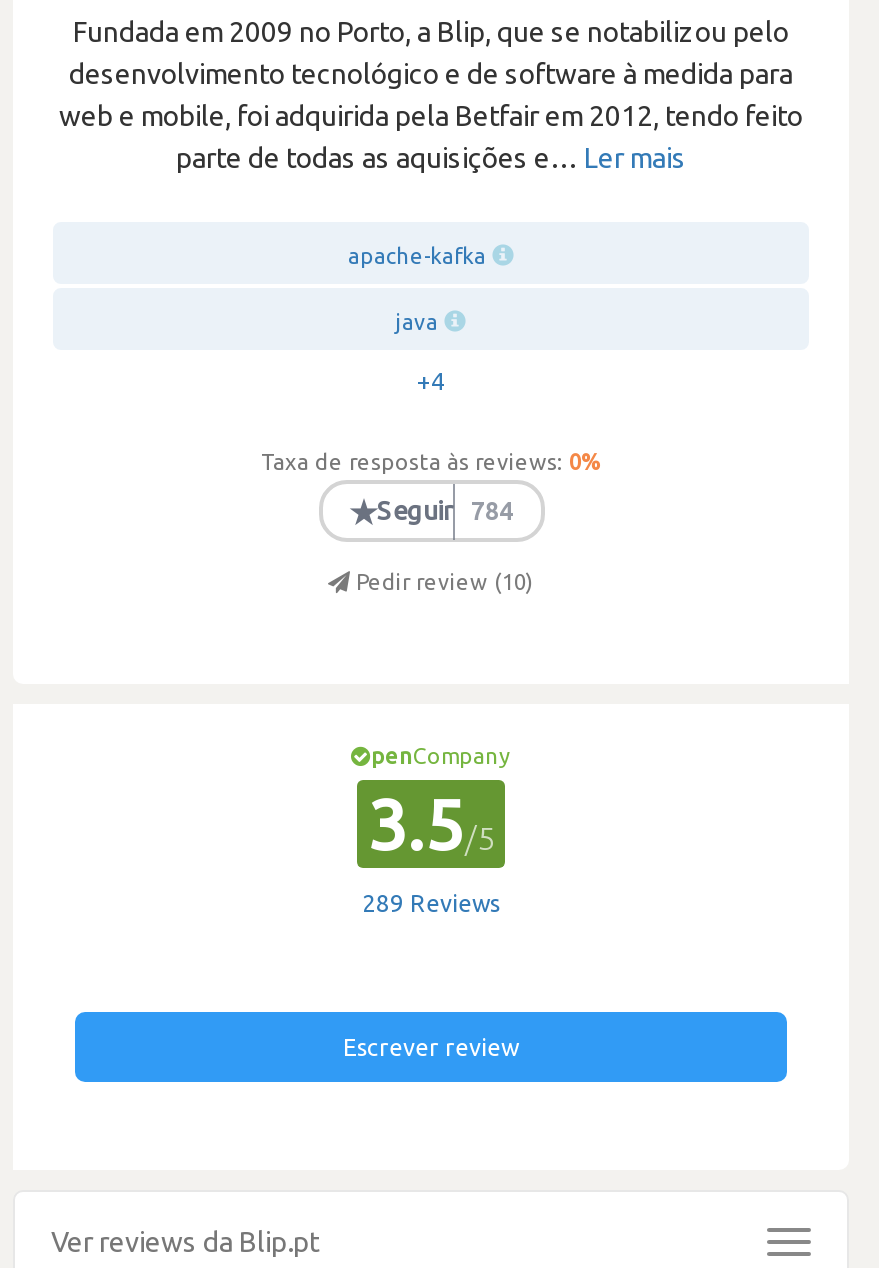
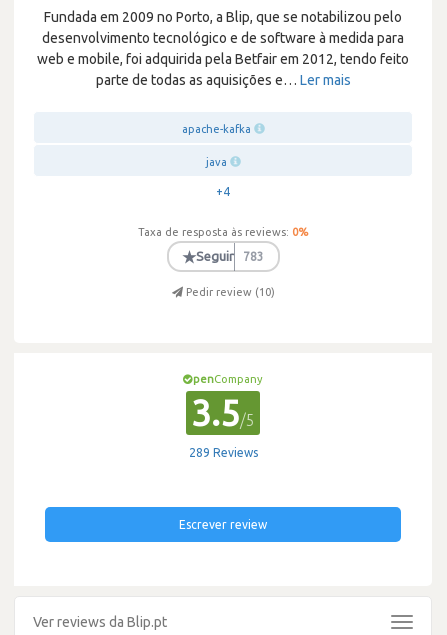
- 784
+ 783
